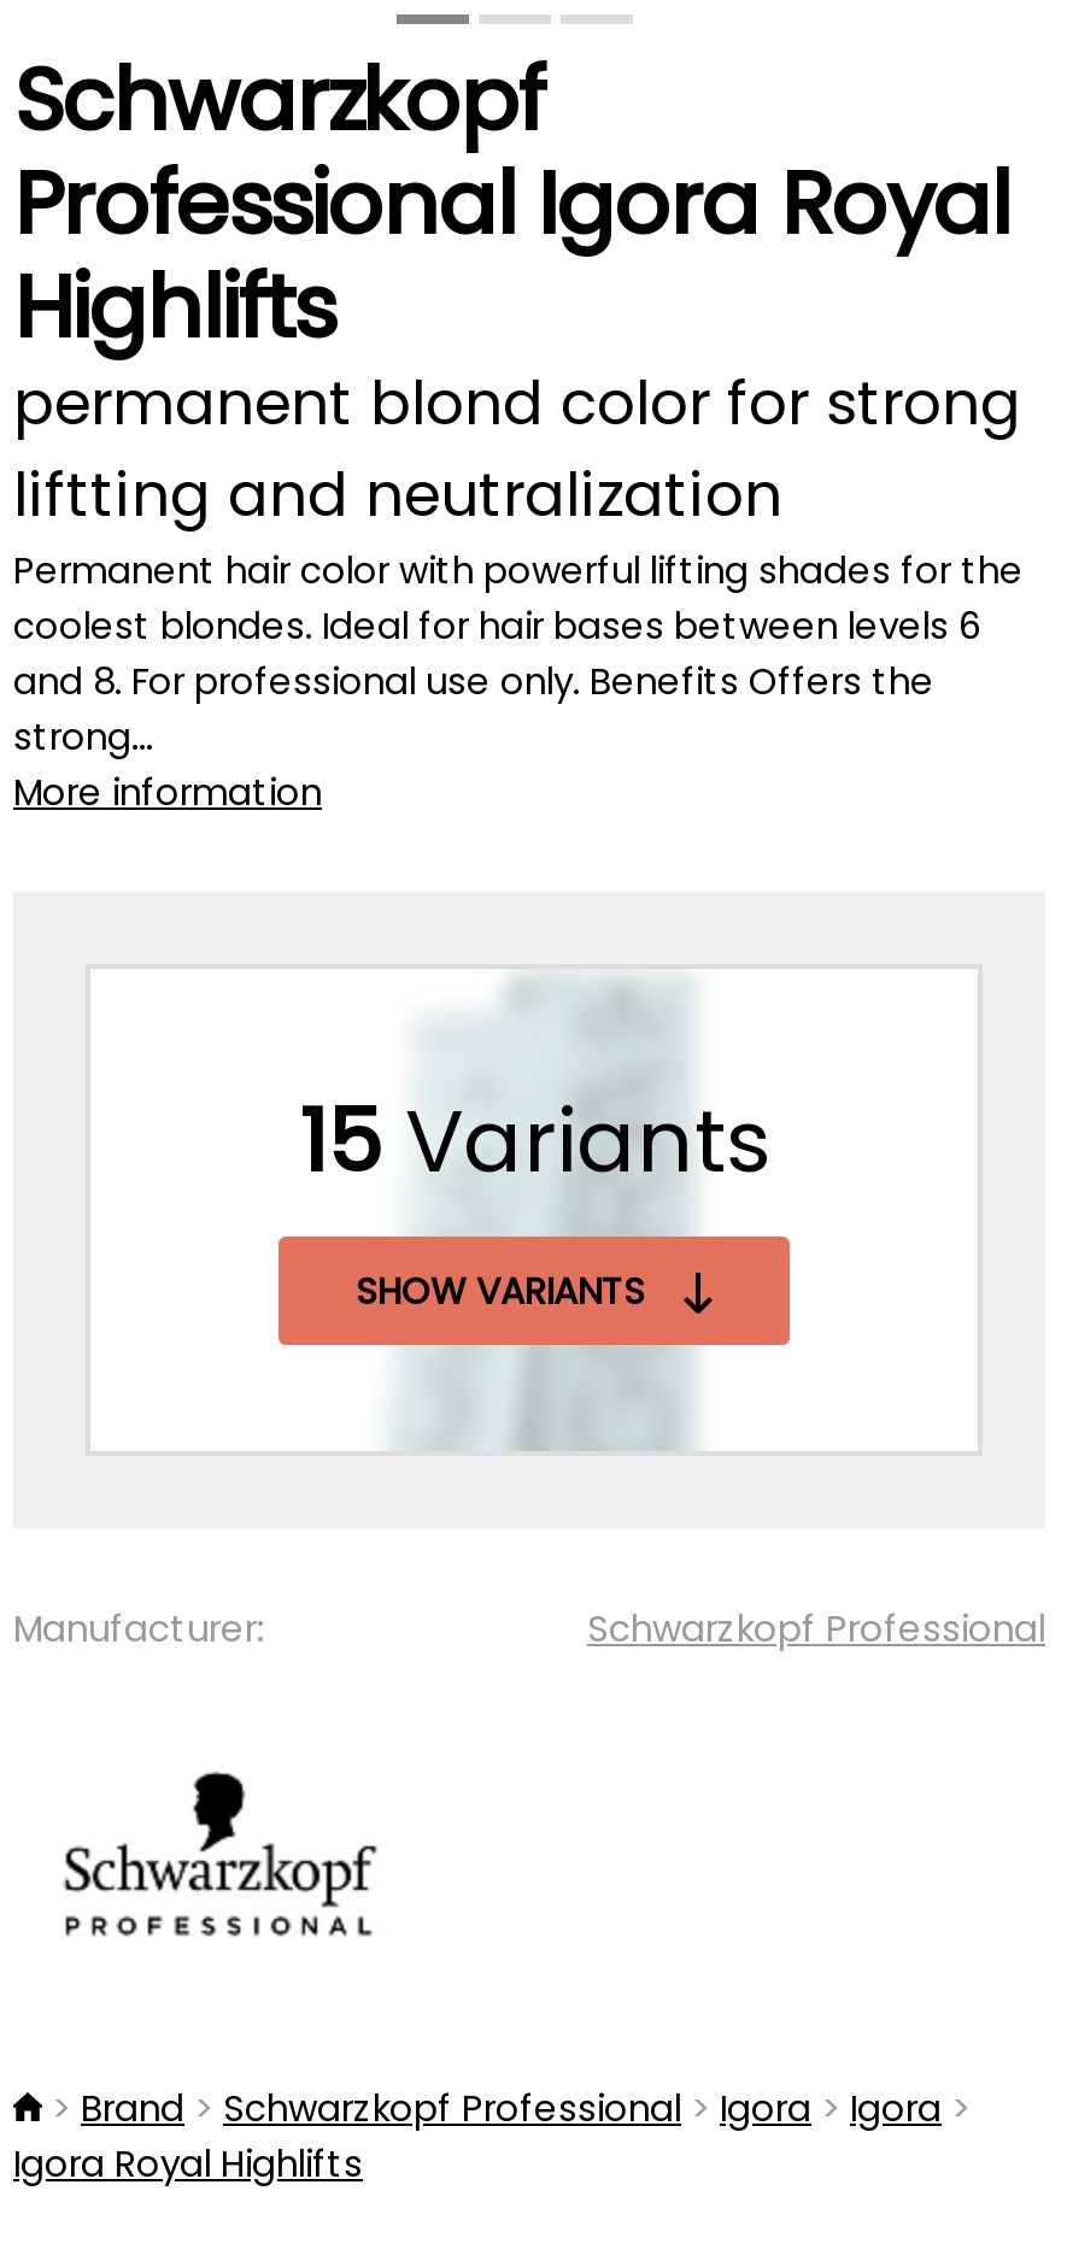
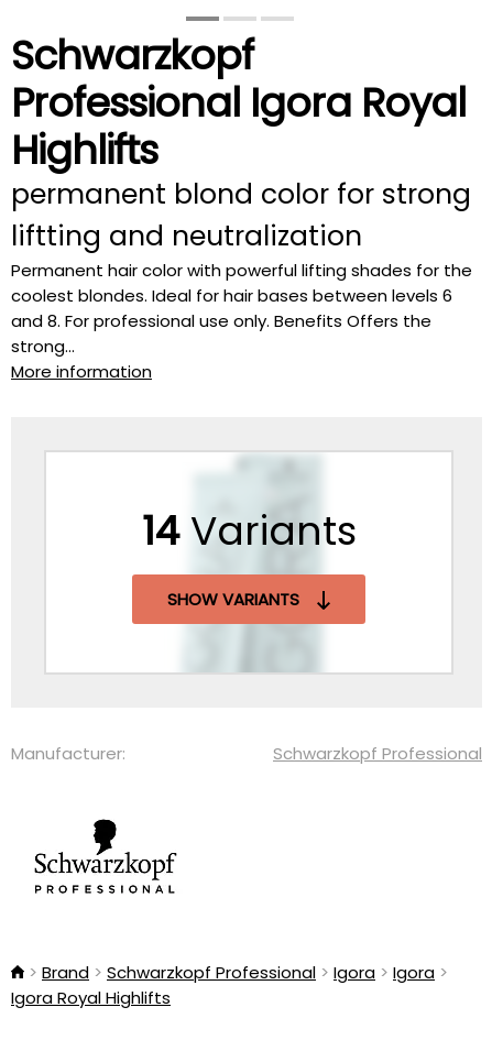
- 15 Variants
+ 14 Variants
